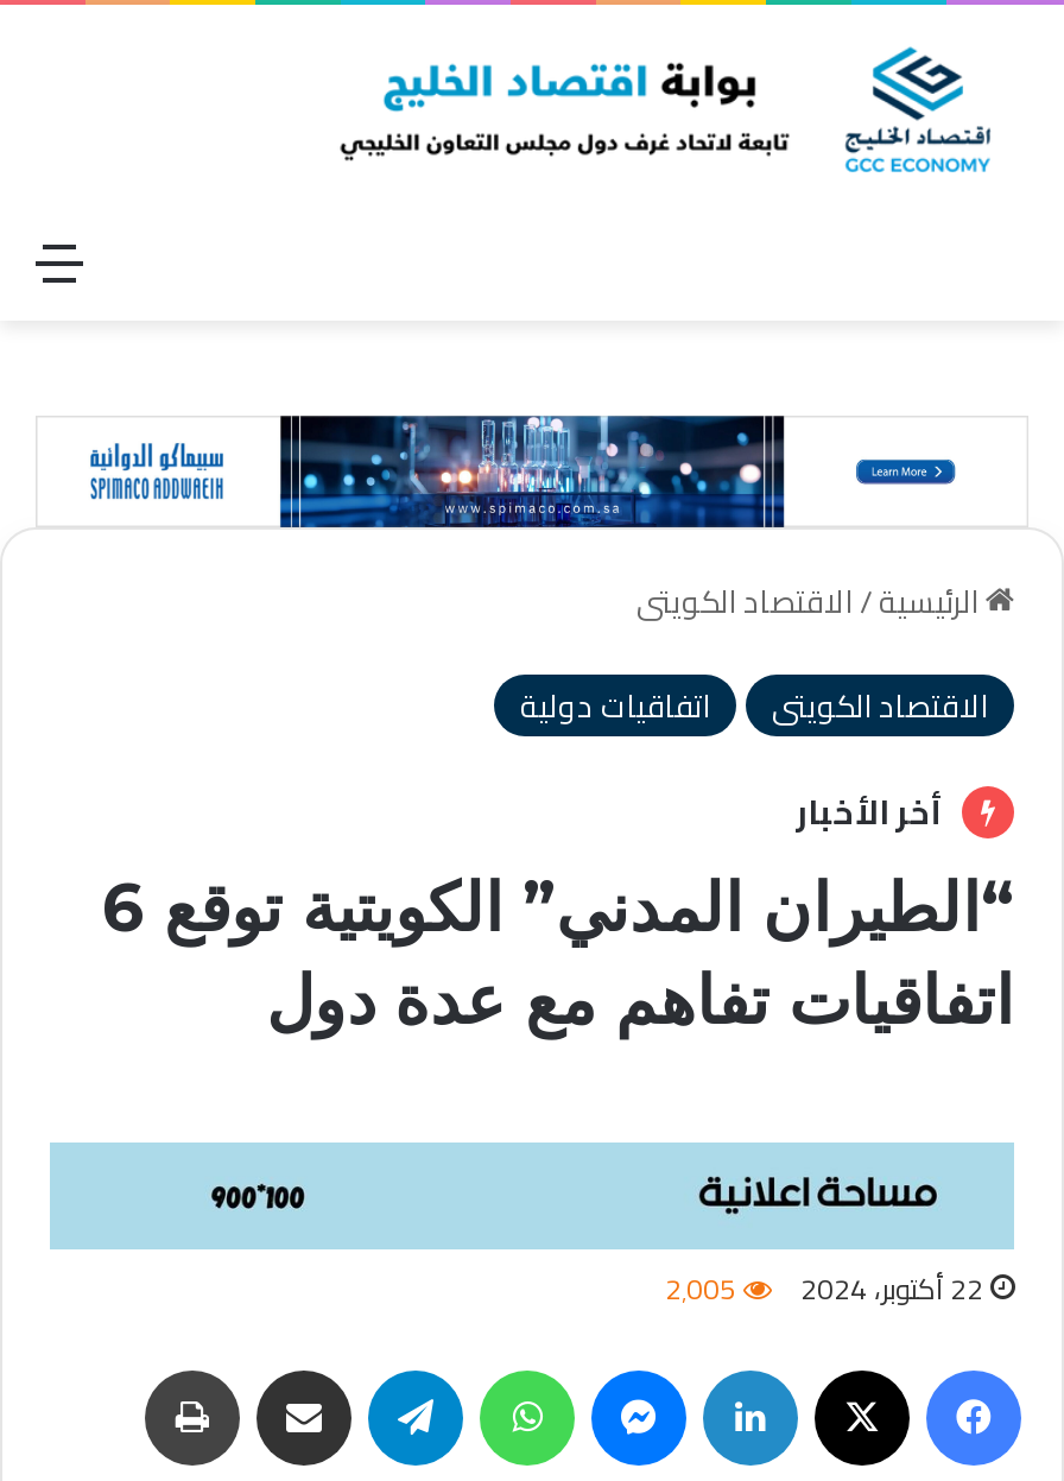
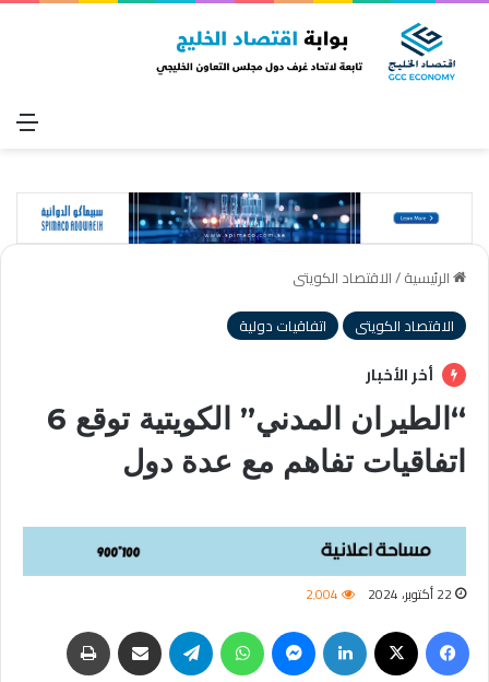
- 2٬005
+ 2٬004
